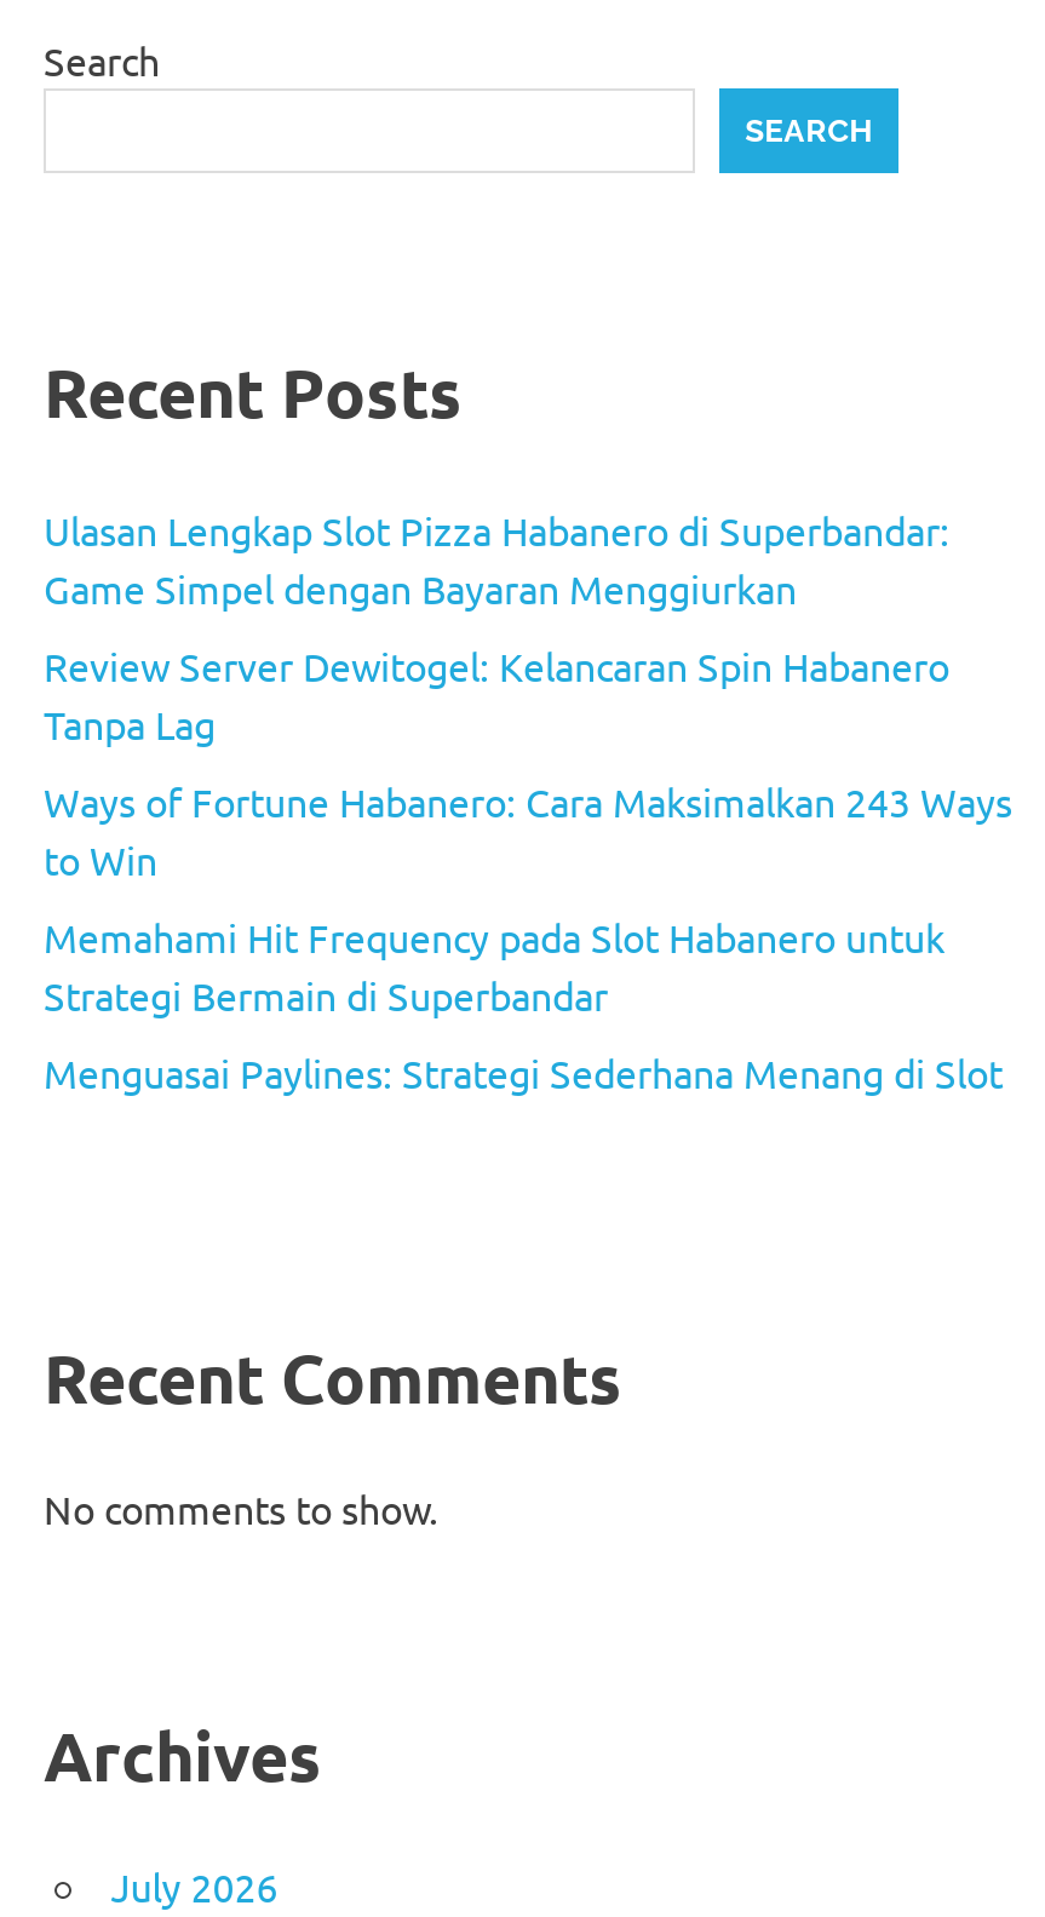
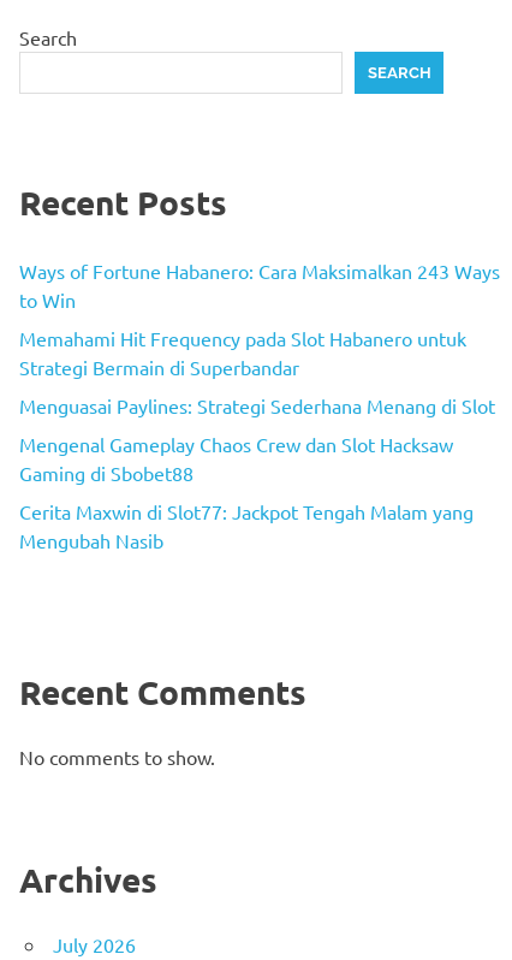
- Ulasan Lengkap Slot Pizza Habanero di Superbandar:
- Game Simpel dengan Bayaran Menggiurkan
- Review Server Dewitogel: Kelancaran Spin Habanero
- Tanpa Lag

moved up: Ways of Fortune Habanero: Cara Maksimalkan 243 Ways | to Win | Memahami Hit Frequency pada Slot Habanero untuk | Strategi Bermain di Superbandar | Menguasai Paylines: Strategi Sederhana Menang di Slot

+ Mengenal Gameplay Chaos Crew dan Slot Hacksaw
+ Gaming di Sbobet88
+ Cerita Maxwin di Slot77: Jackpot Tengah Malam yang
+ Mengubah Nasib
